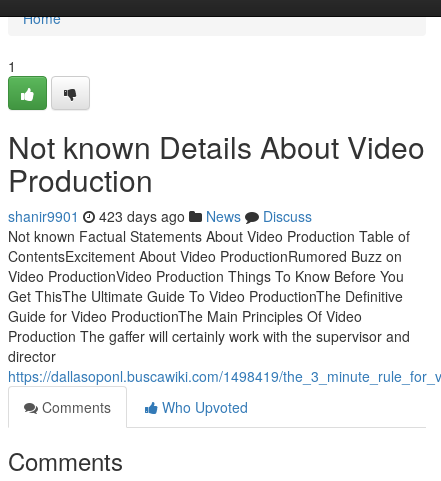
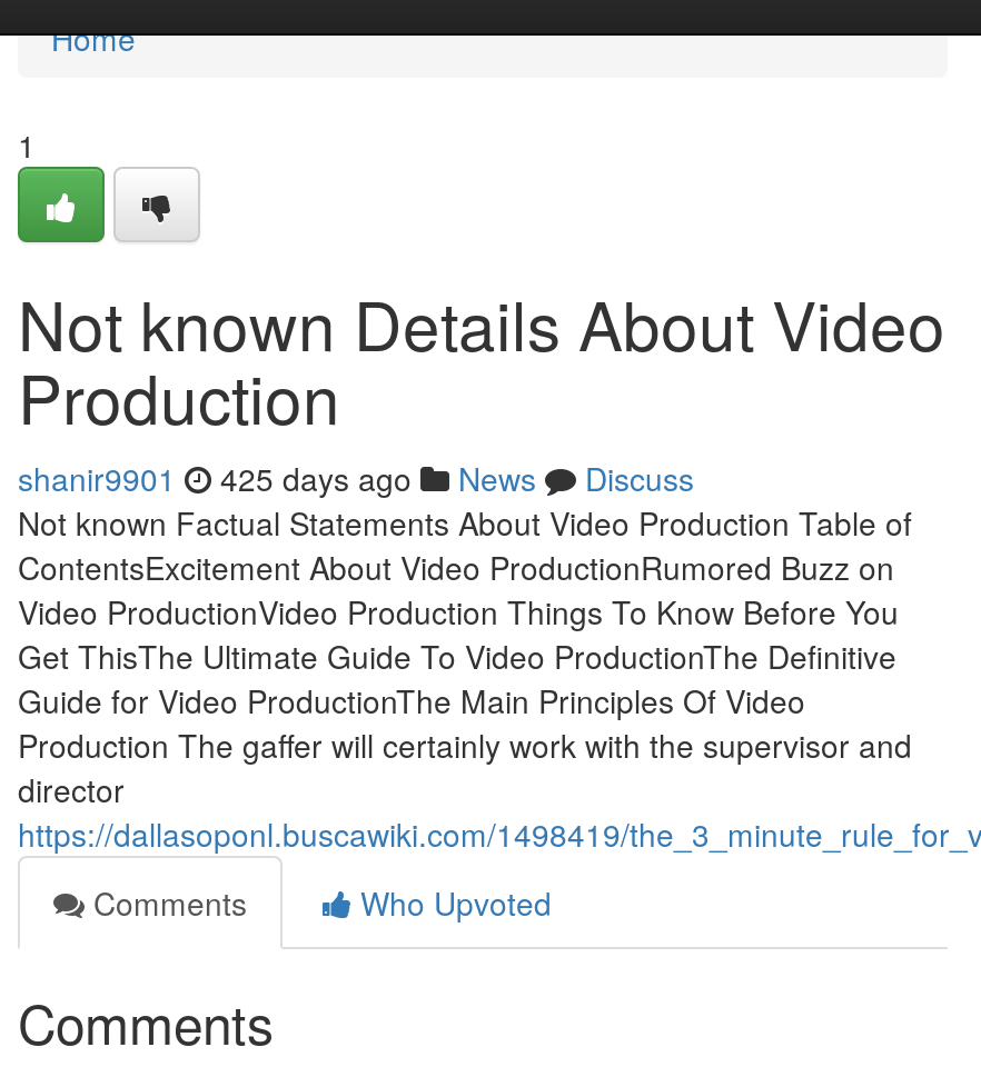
- shanir9901 423 days ago News Discuss
+ shanir9901 425 days ago News Discuss
